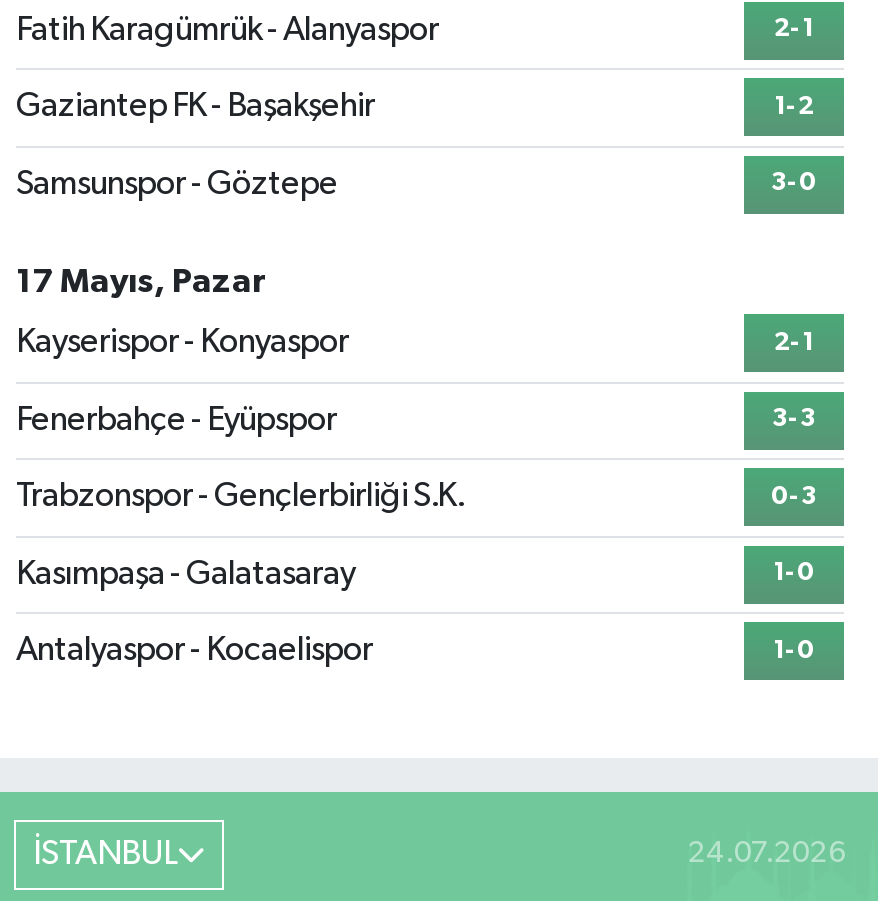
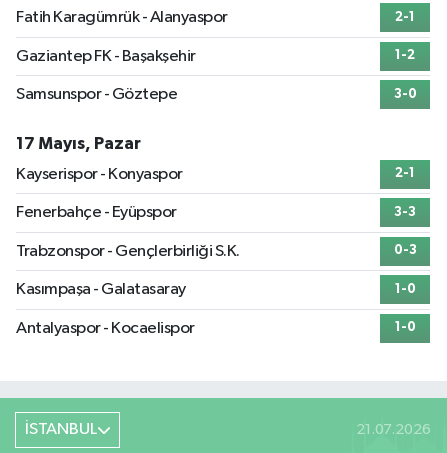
- 24.07.2026
+ 21.07.2026
